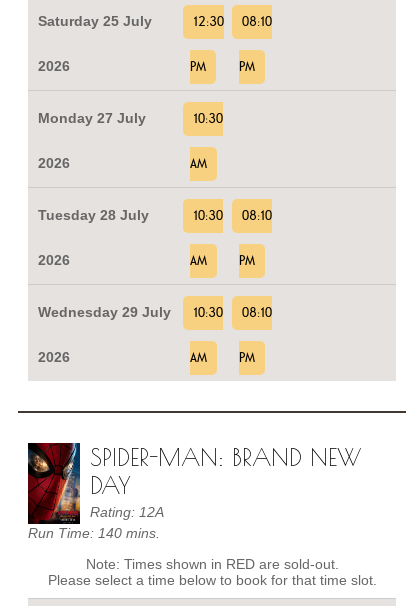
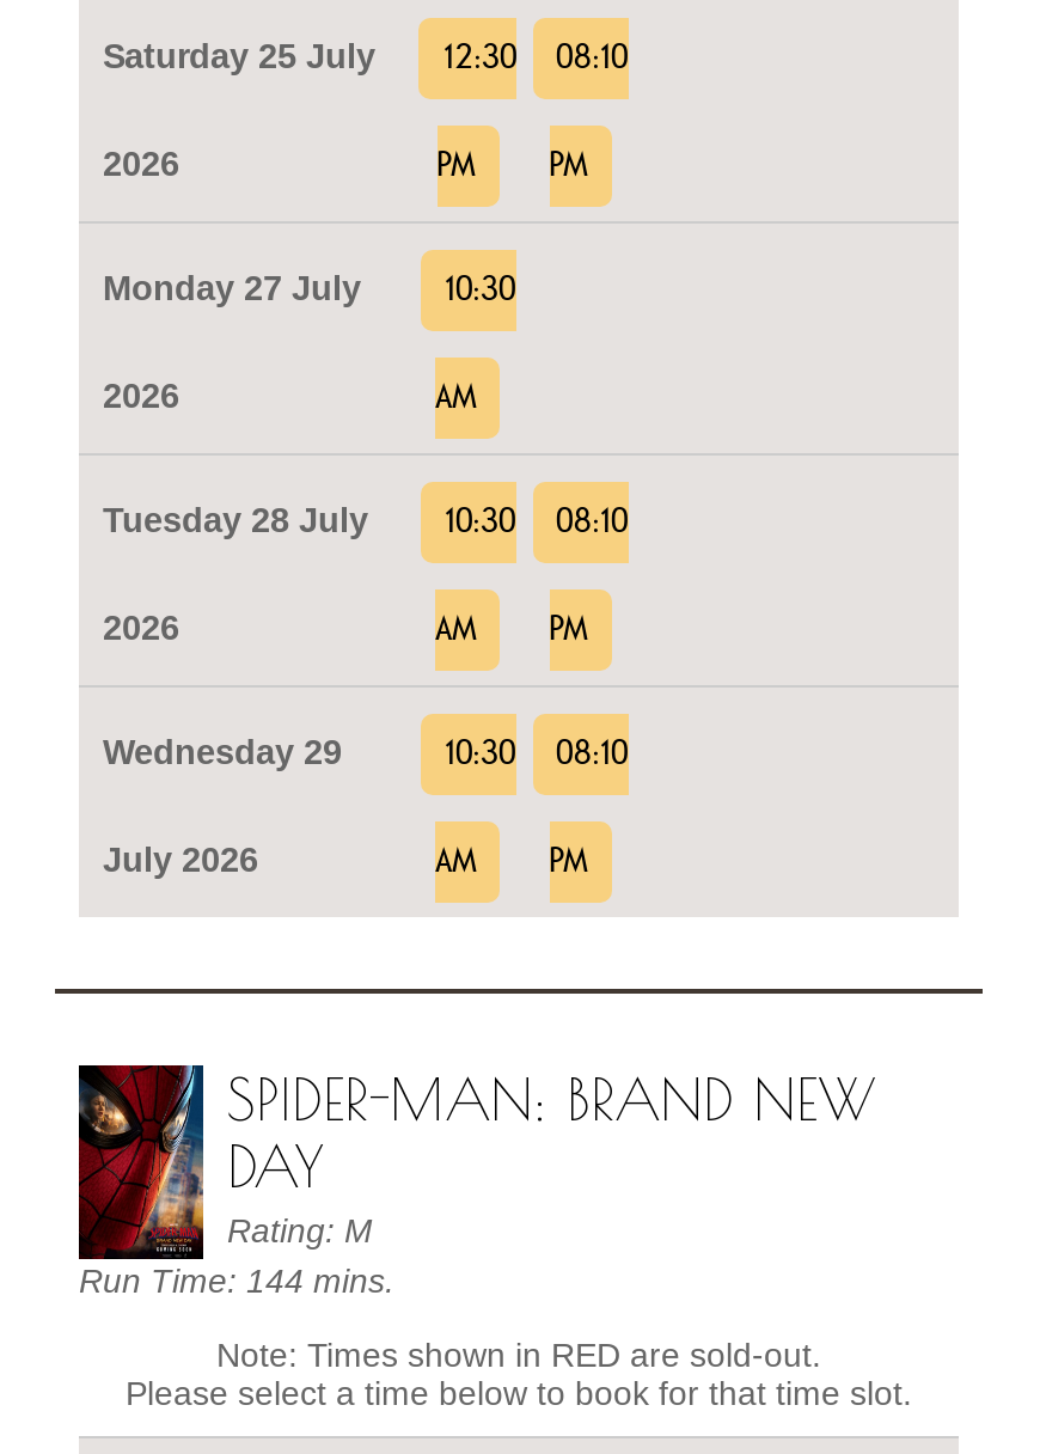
- Rating: 12A
+ Rating: M

- Run Time: 140 mins.
+ Run Time: 144 mins.
